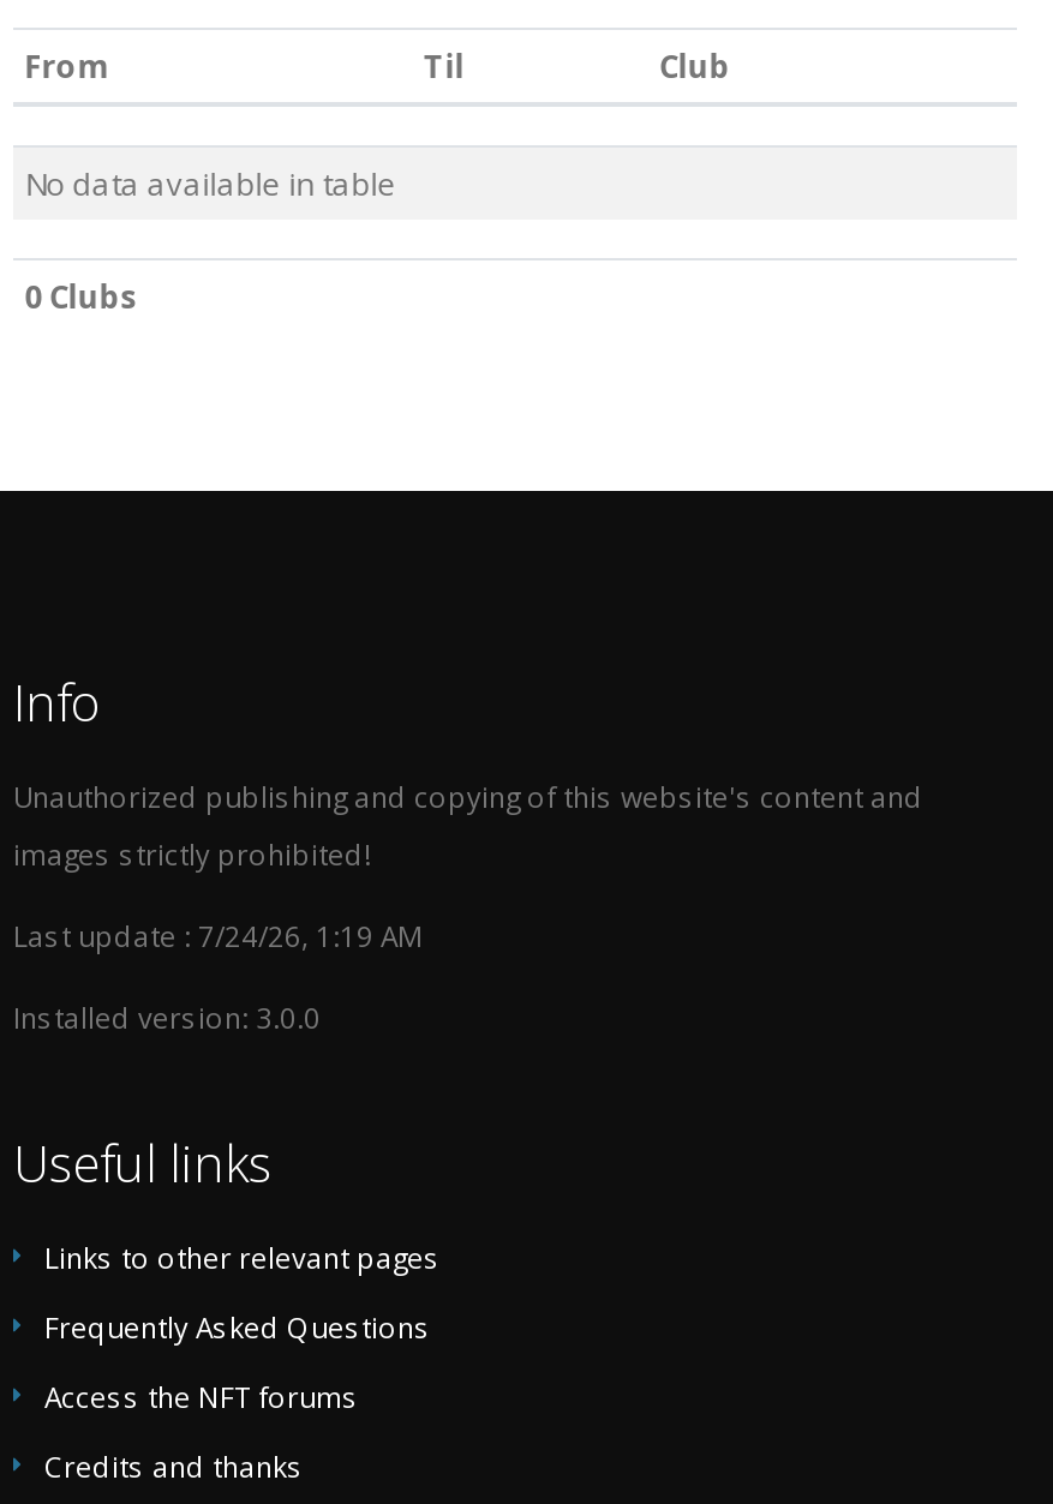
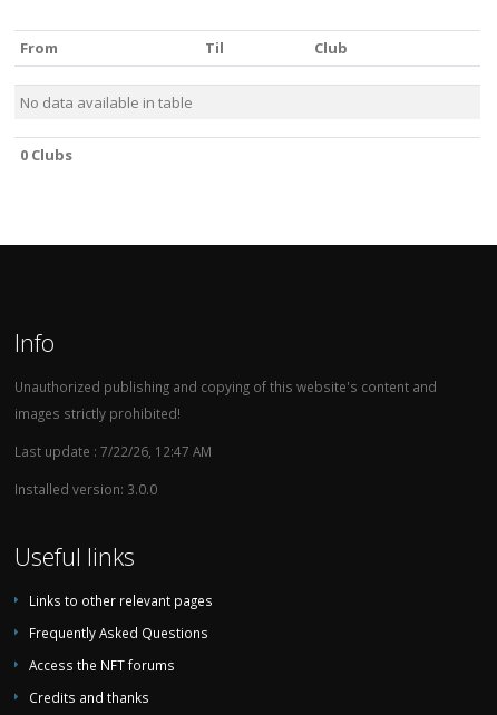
- Last update : 7/24/26, 1:19 AM
+ Last update : 7/22/26, 12:47 AM
